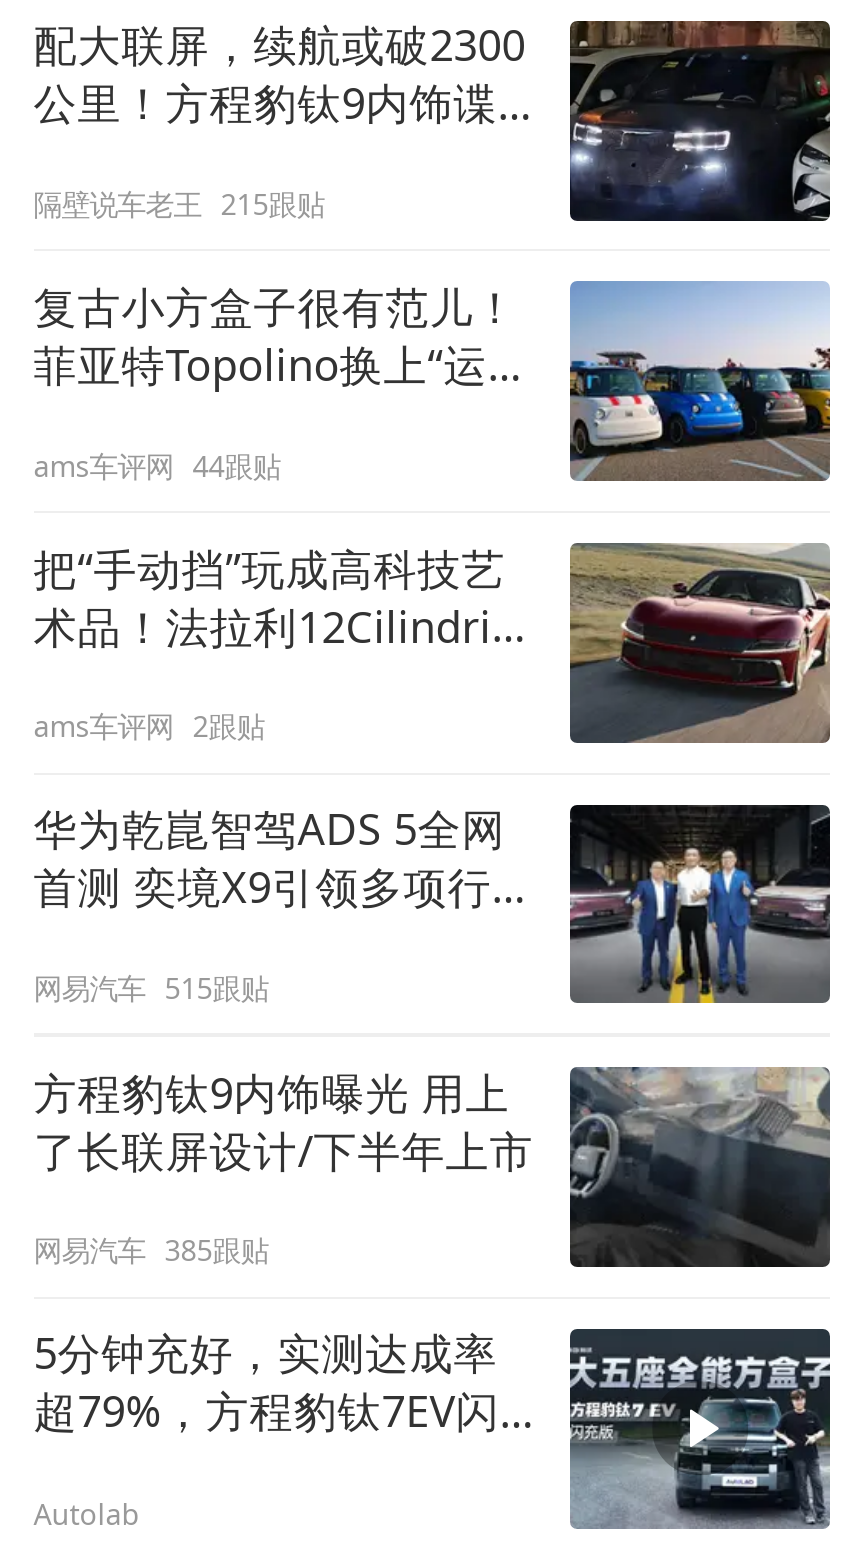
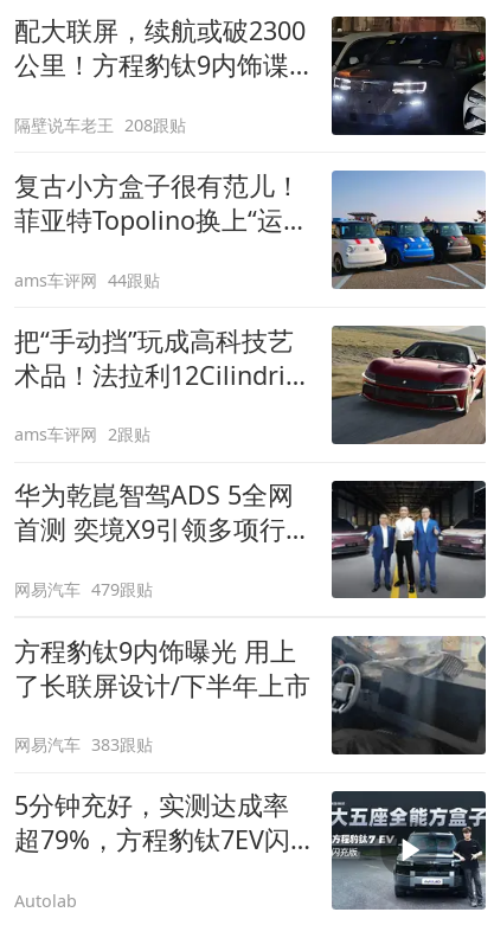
- 隔壁说车老王 215跟贴
+ 隔壁说车老王 208跟贴

- 网易汽车 515跟贴
+ 网易汽车 479跟贴

- 网易汽车 385跟贴
+ 网易汽车 383跟贴
